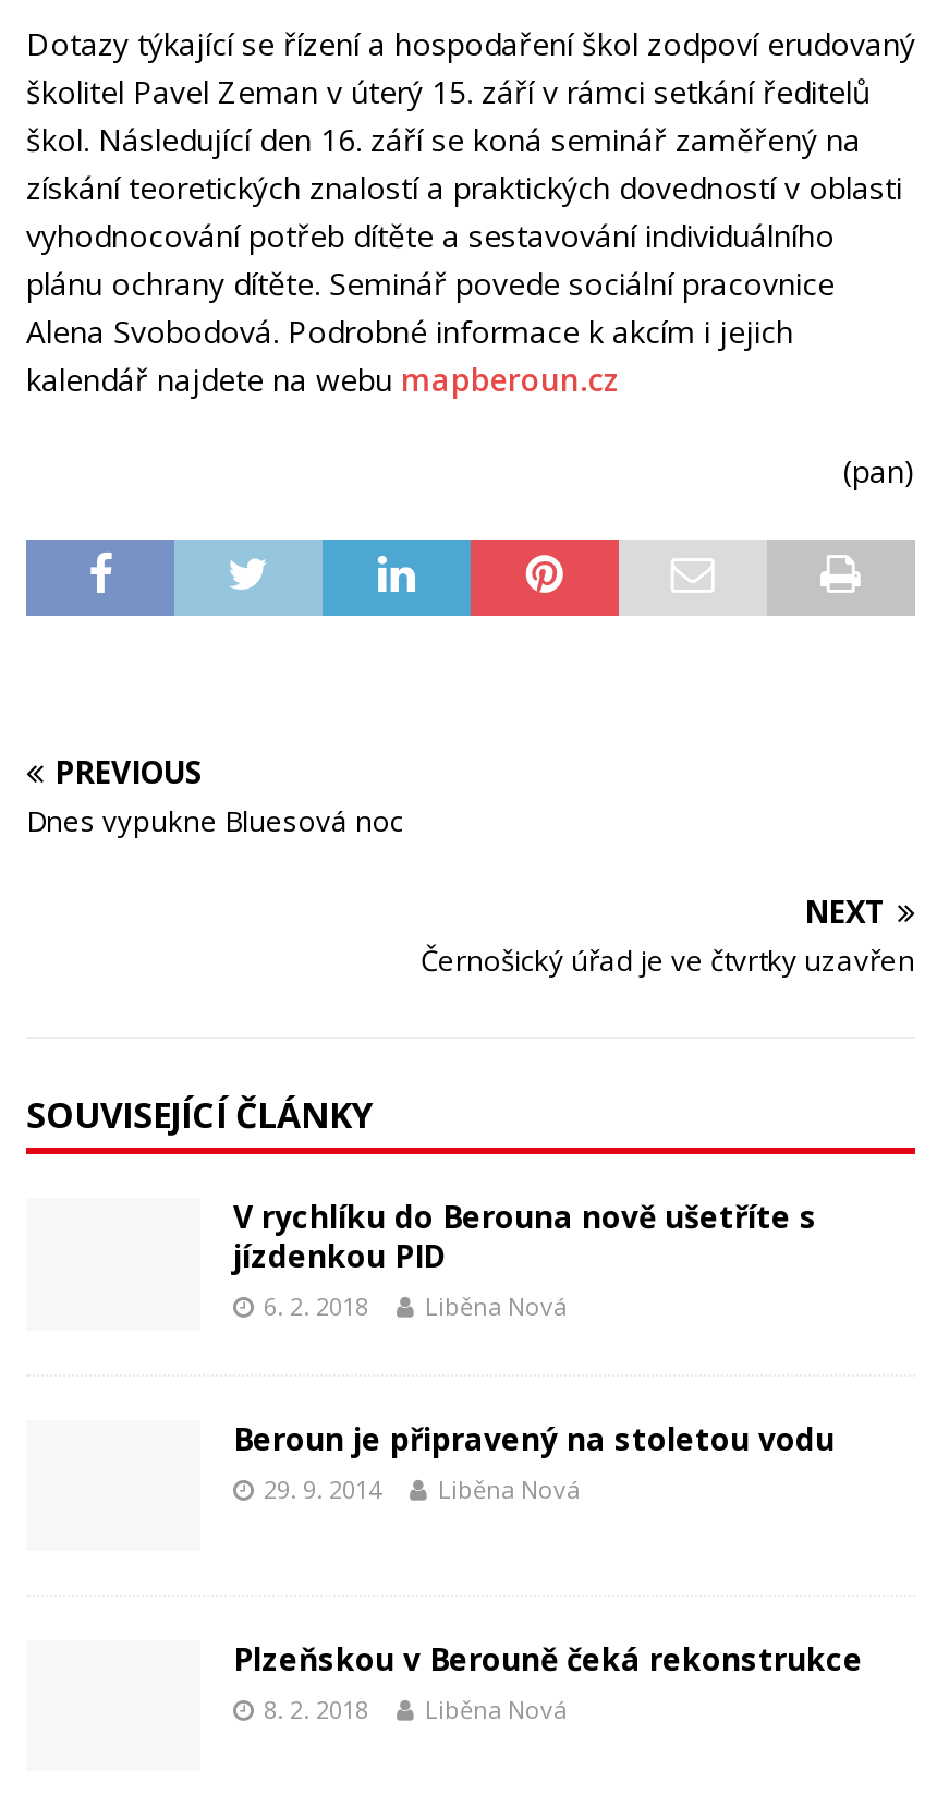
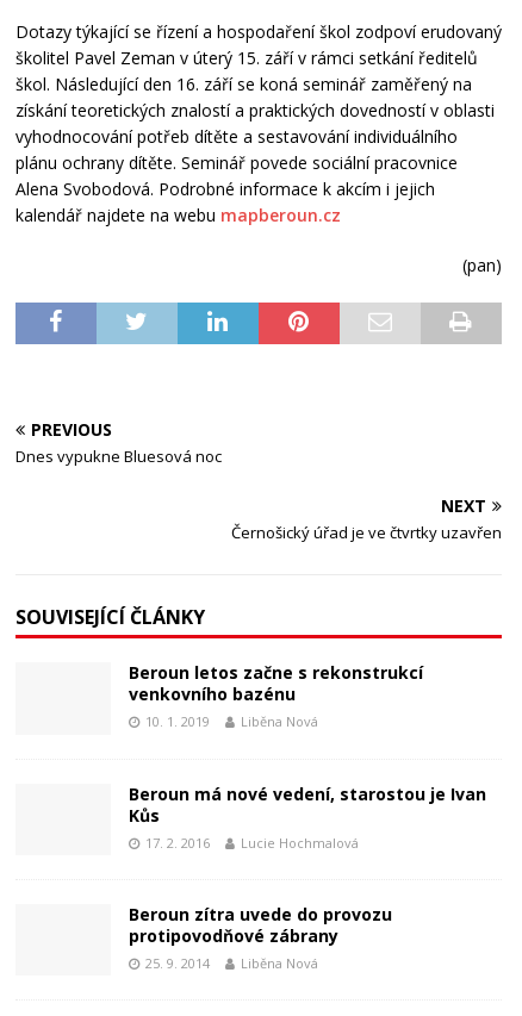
- V rychlíku do Berouna nově ušetříte s
- jízdenkou PID
- 6. 2. 2018
+ Beroun letos začne s rekonstrukcí
+ venkovního bazénu
+ 10. 1. 2019

- Beroun je připravený na stoletou vodu
- 29. 9. 2014
- Liběna Nová
+ Beroun má nové vedení, starostou je Ivan
+ Kůs
+ 17. 2. 2016
+ Lucie Hochmalová

- Plzeňskou v Berouně čeká rekonstrukce
- 8. 2. 2018
+ Beroun zítra uvede do provozu
+ protipovodňové zábrany
+ 25. 9. 2014
